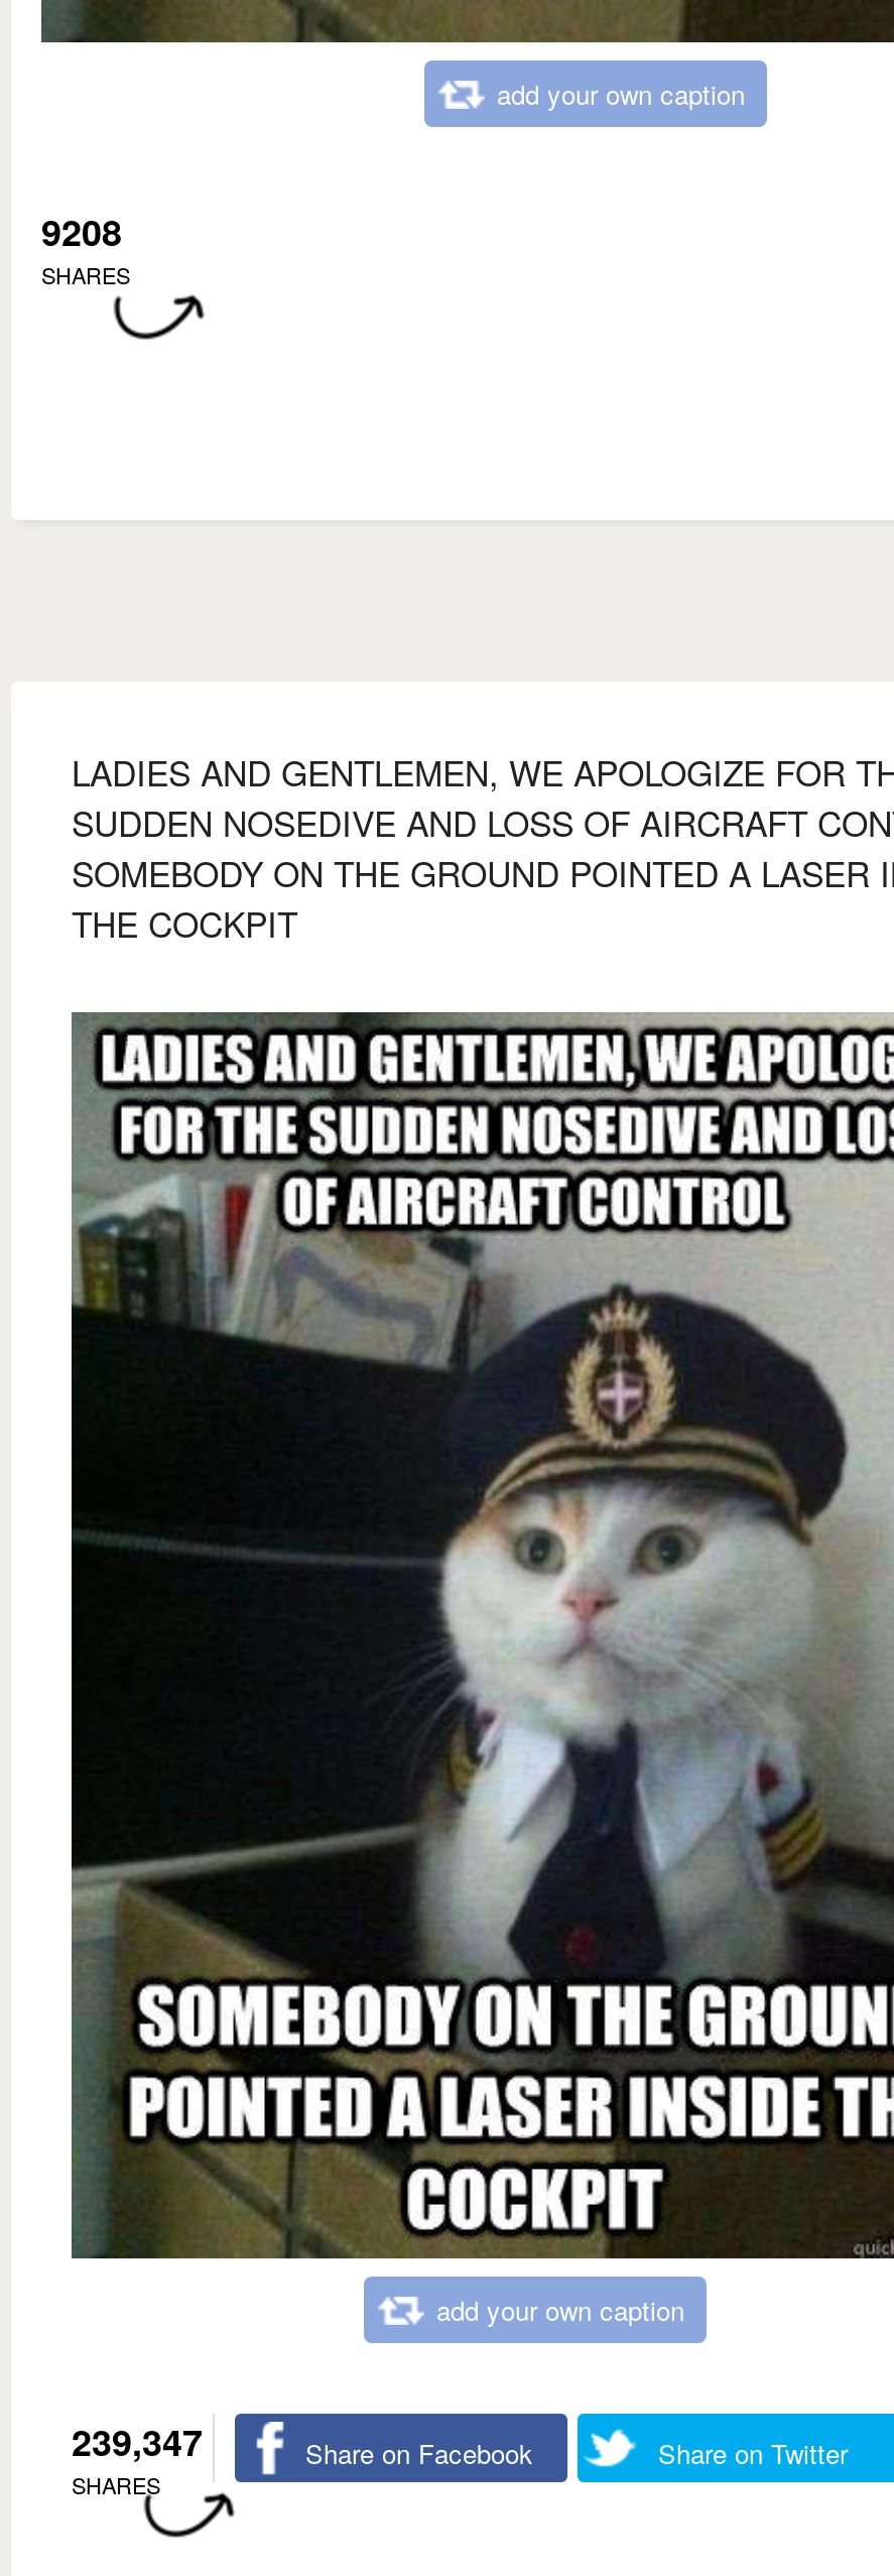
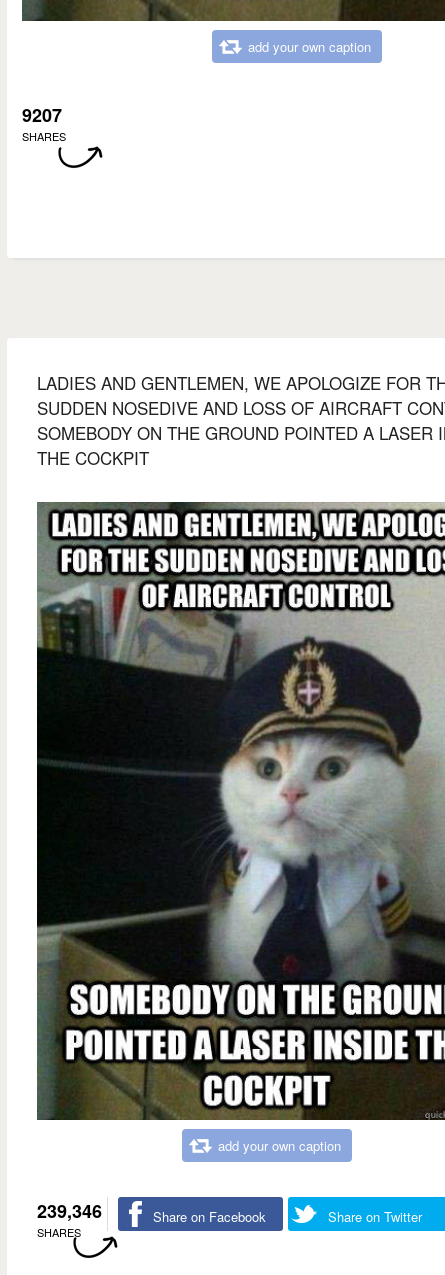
- 9208
+ 9207

- 239,347
+ 239,346
